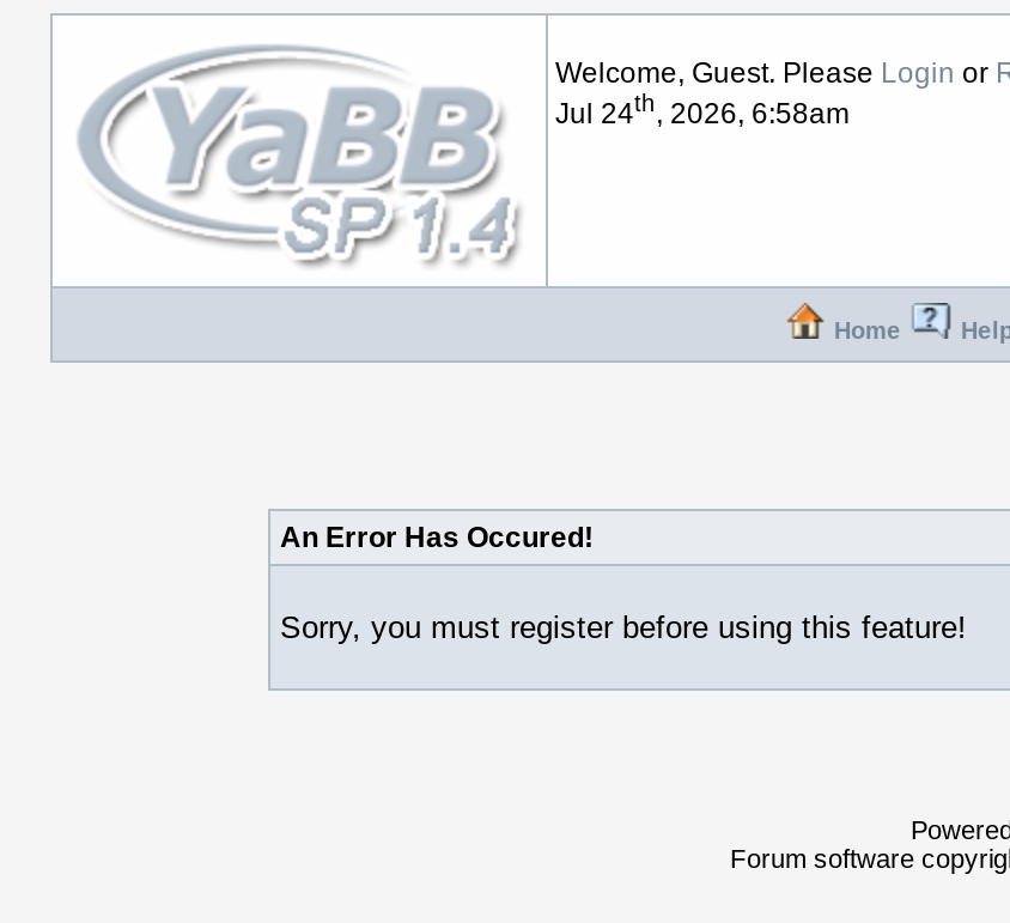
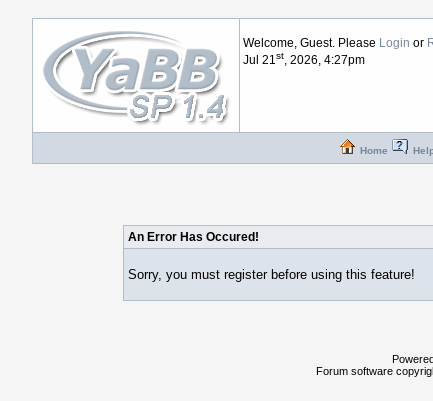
- Jul 24th, 2026, 6:58am
+ Jul 21st, 2026, 4:27pm
